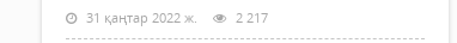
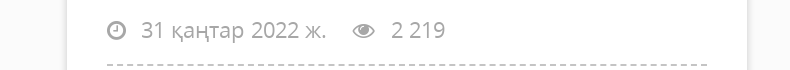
- 31 қаңтар 2022 ж. 2 217
+ 31 қаңтар 2022 ж. 2 219
